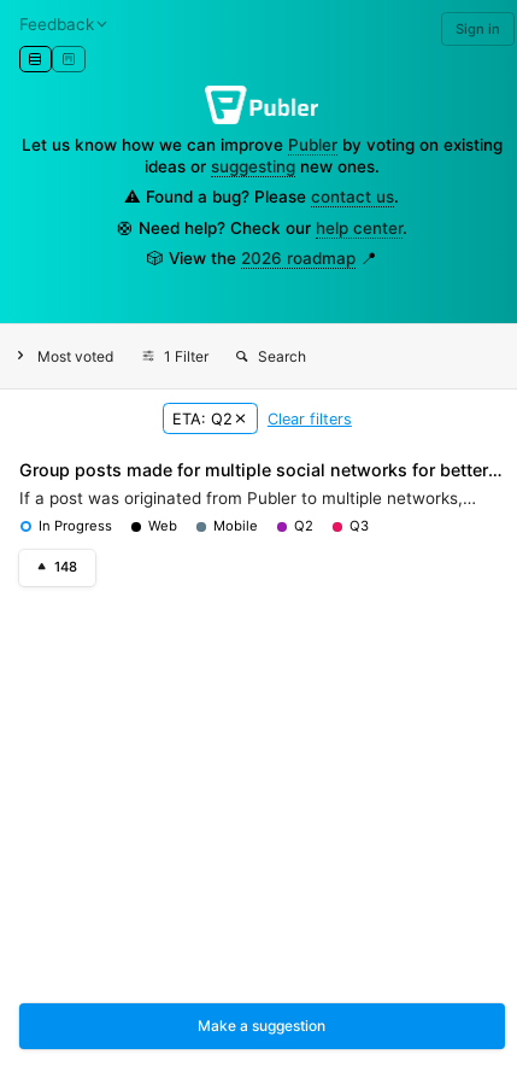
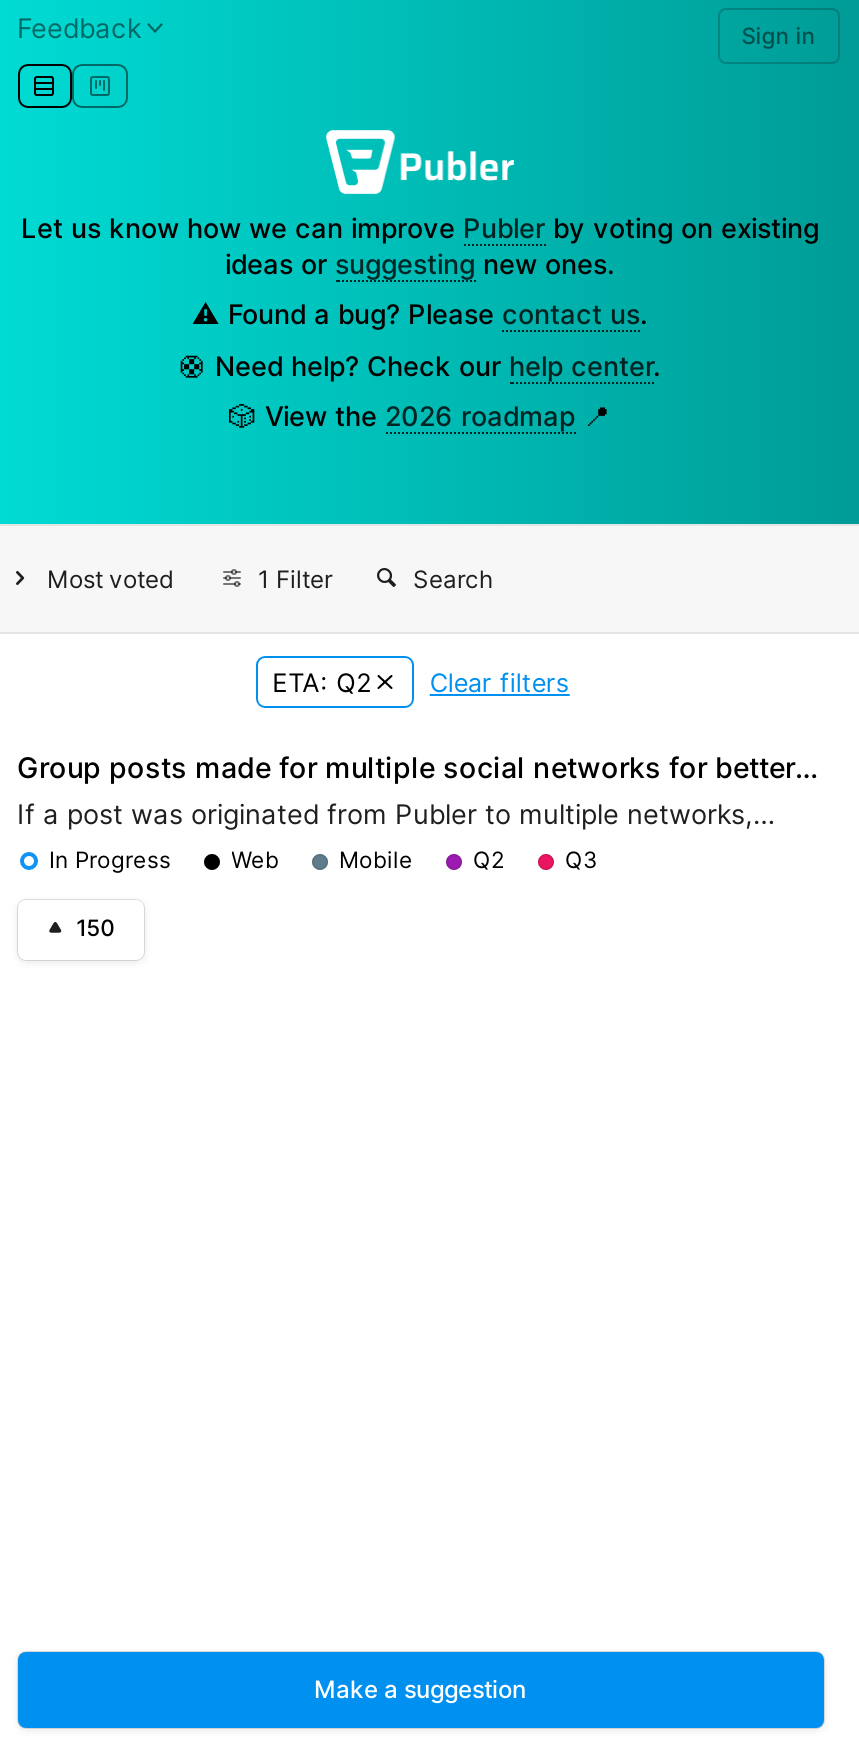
- 148
+ 150
